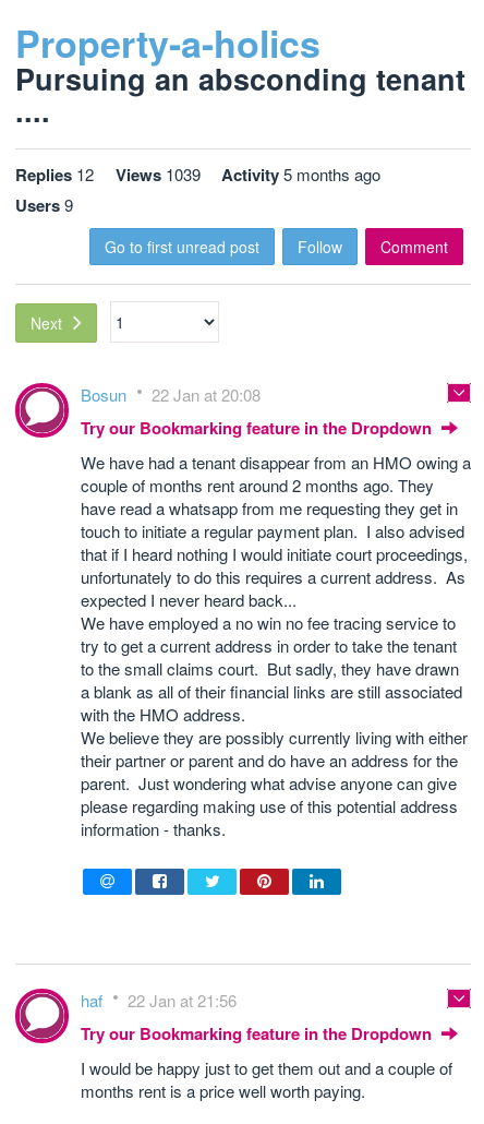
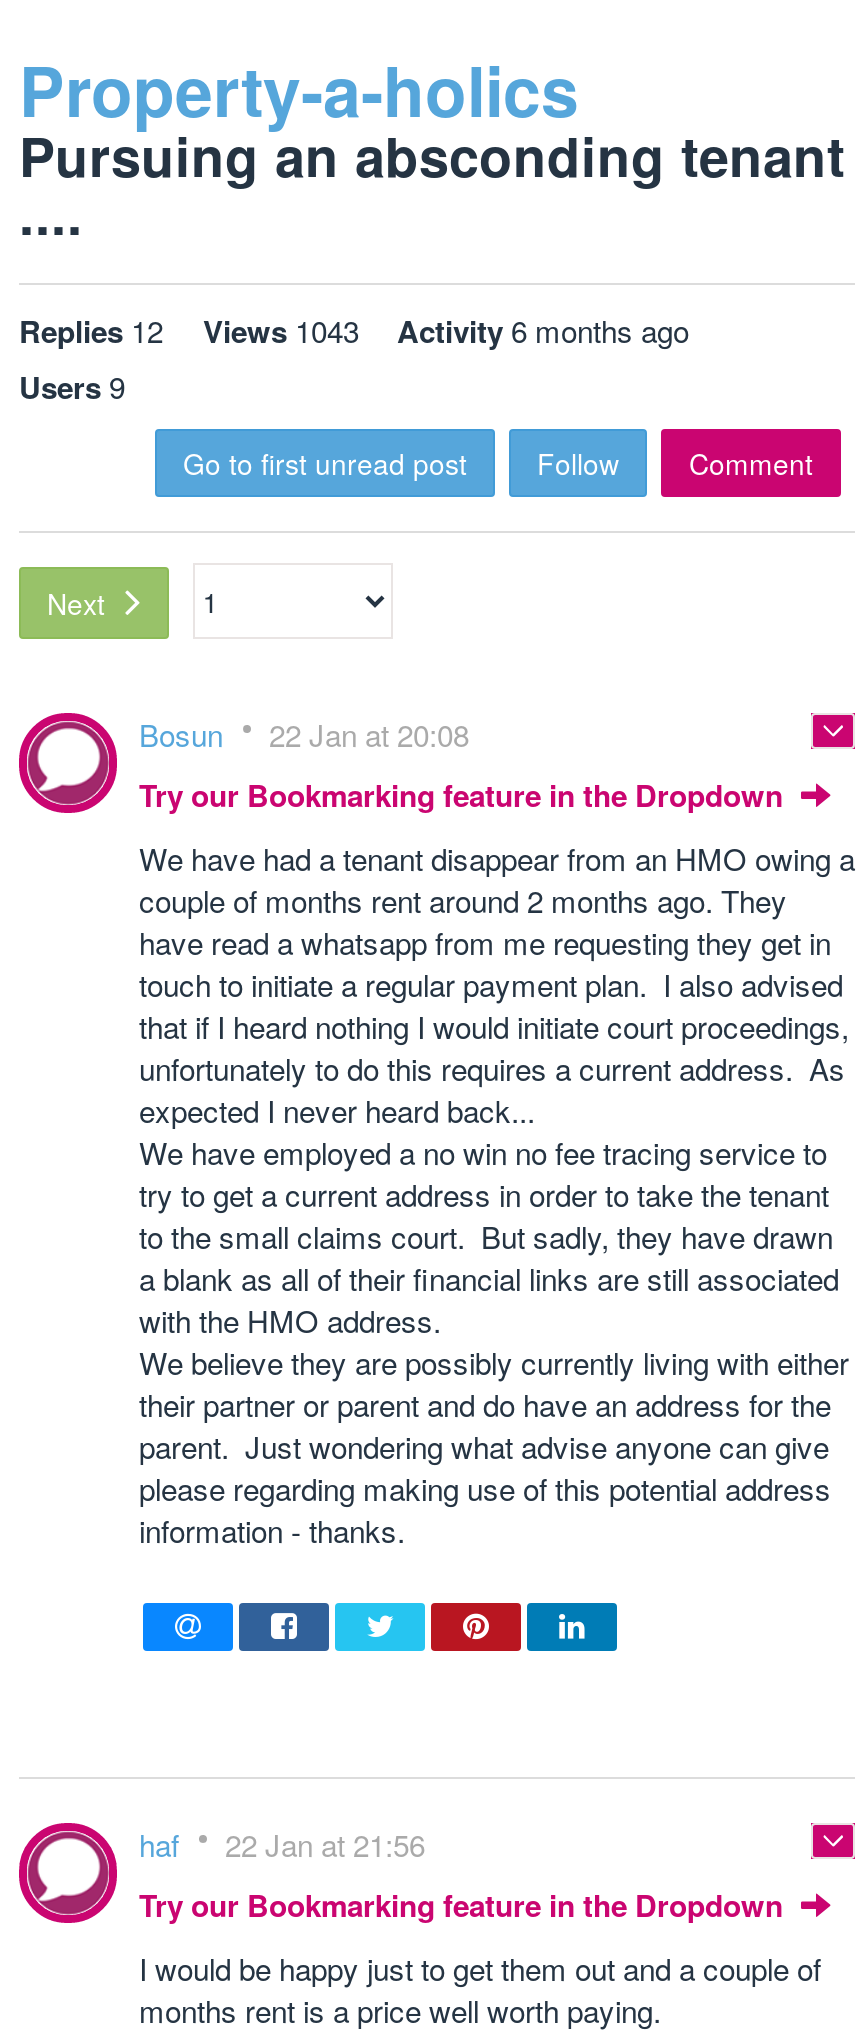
- Views 1039
+ Views 1043

- Activity 5 months ago
+ Activity 6 months ago
